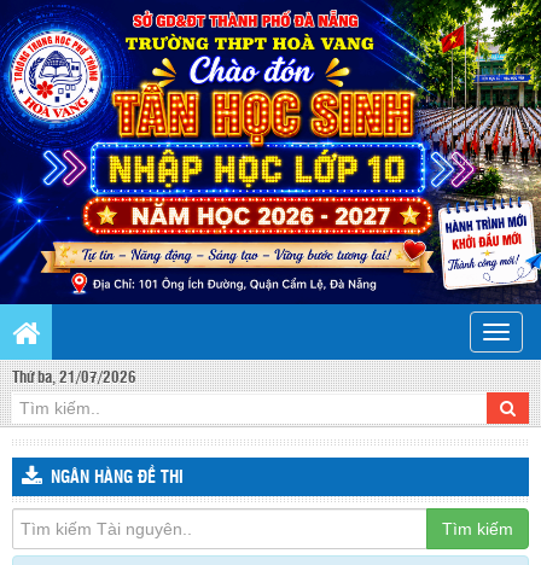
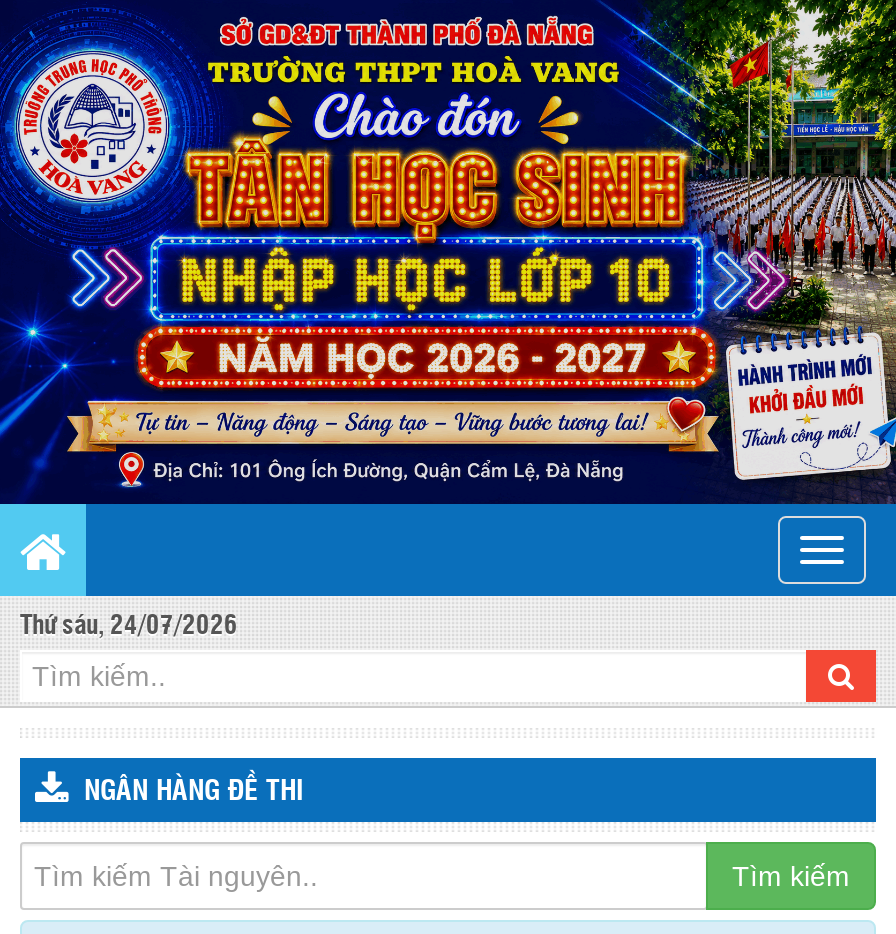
- Thứ ba, 21/07/2026
+ Thứ sáu, 24/07/2026
